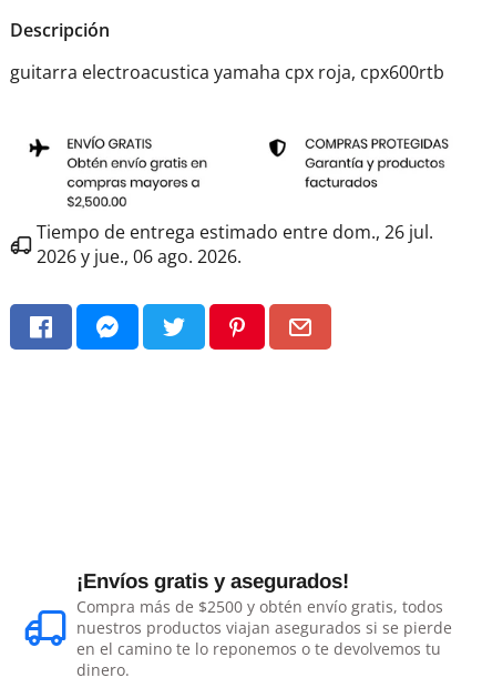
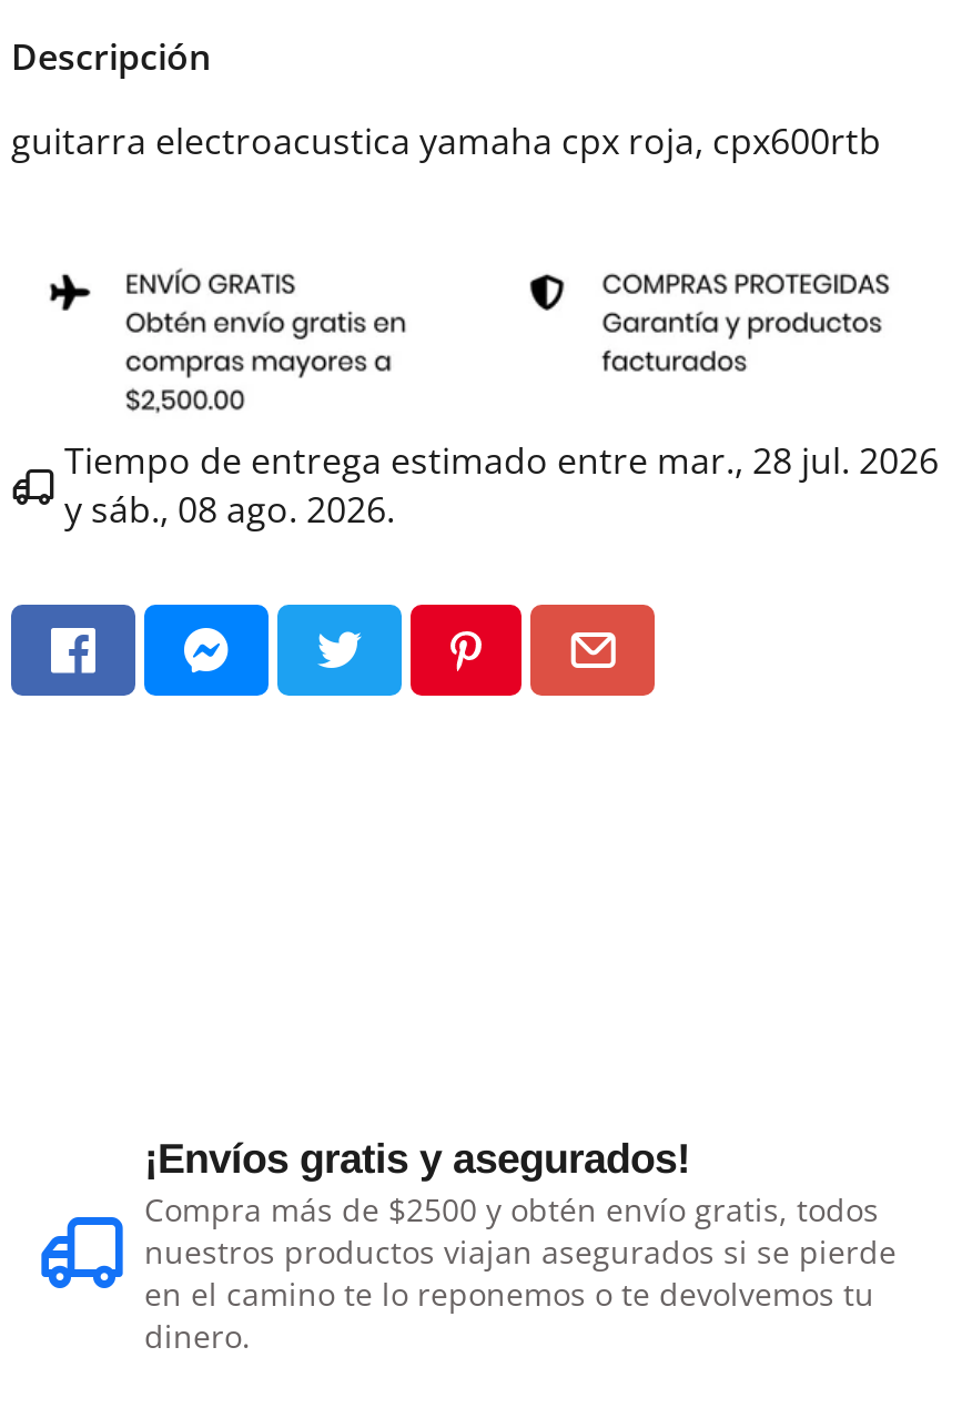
- Tiempo de entrega estimado entre dom., 26 jul.
- 2026 y jue., 06 ago. 2026.
+ Tiempo de entrega estimado entre mar., 28 jul. 2026
+ y sáb., 08 ago. 2026.
